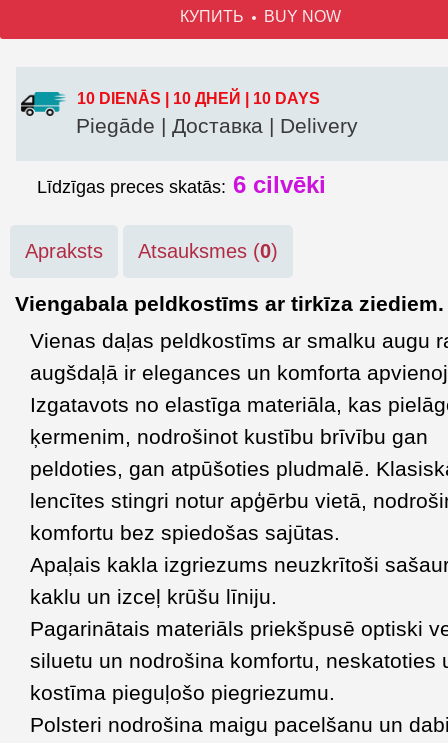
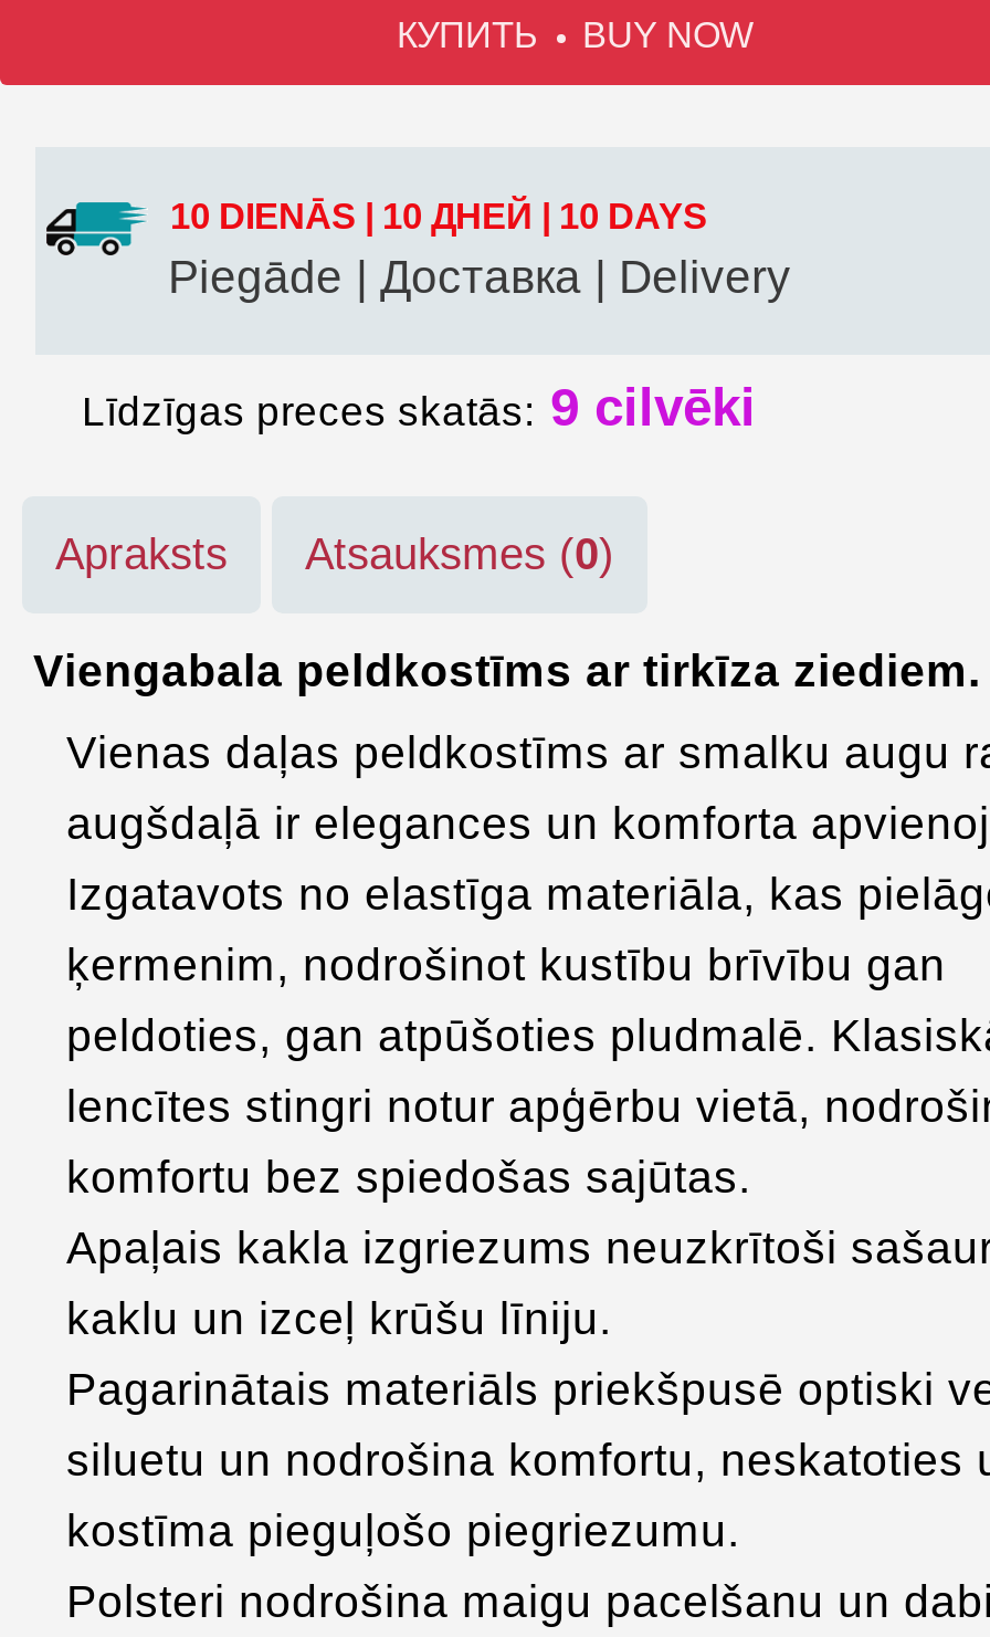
- Līdzīgas preces skatās: 6 cilvēki
+ Līdzīgas preces skatās: 9 cilvēki
